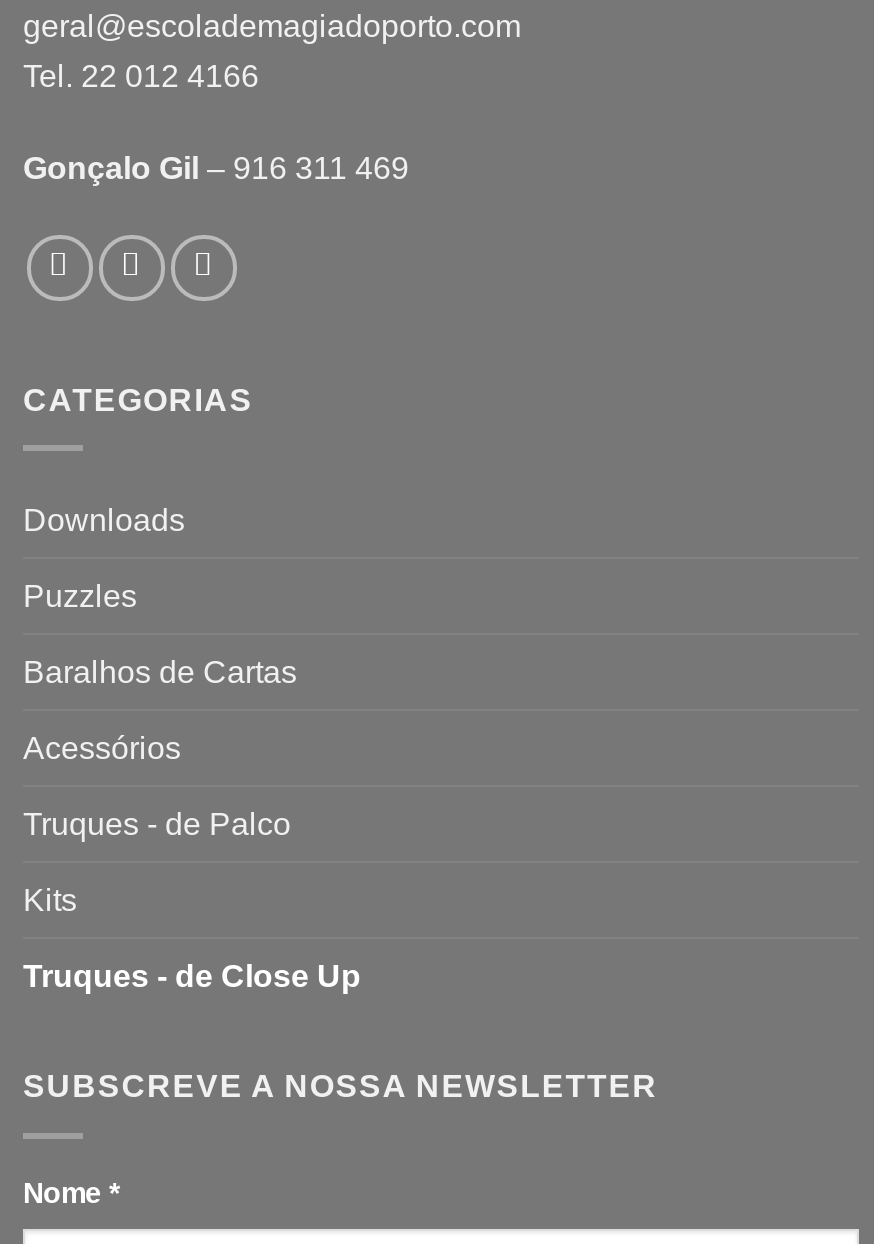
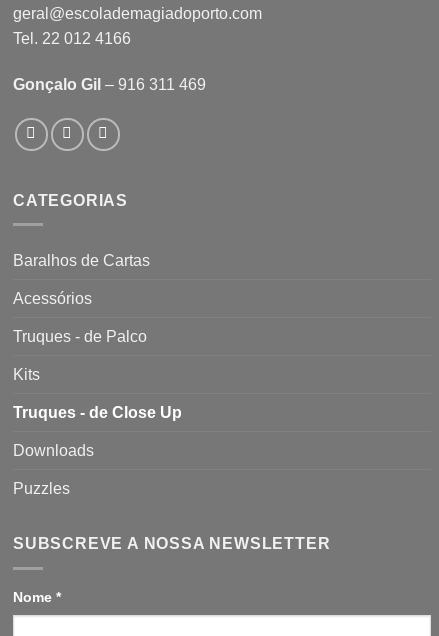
moved down: Downloads | Puzzles

moved up: Baralhos de Cartas | Acessórios | Truques - de Palco | Kits | Truques - de Close Up
